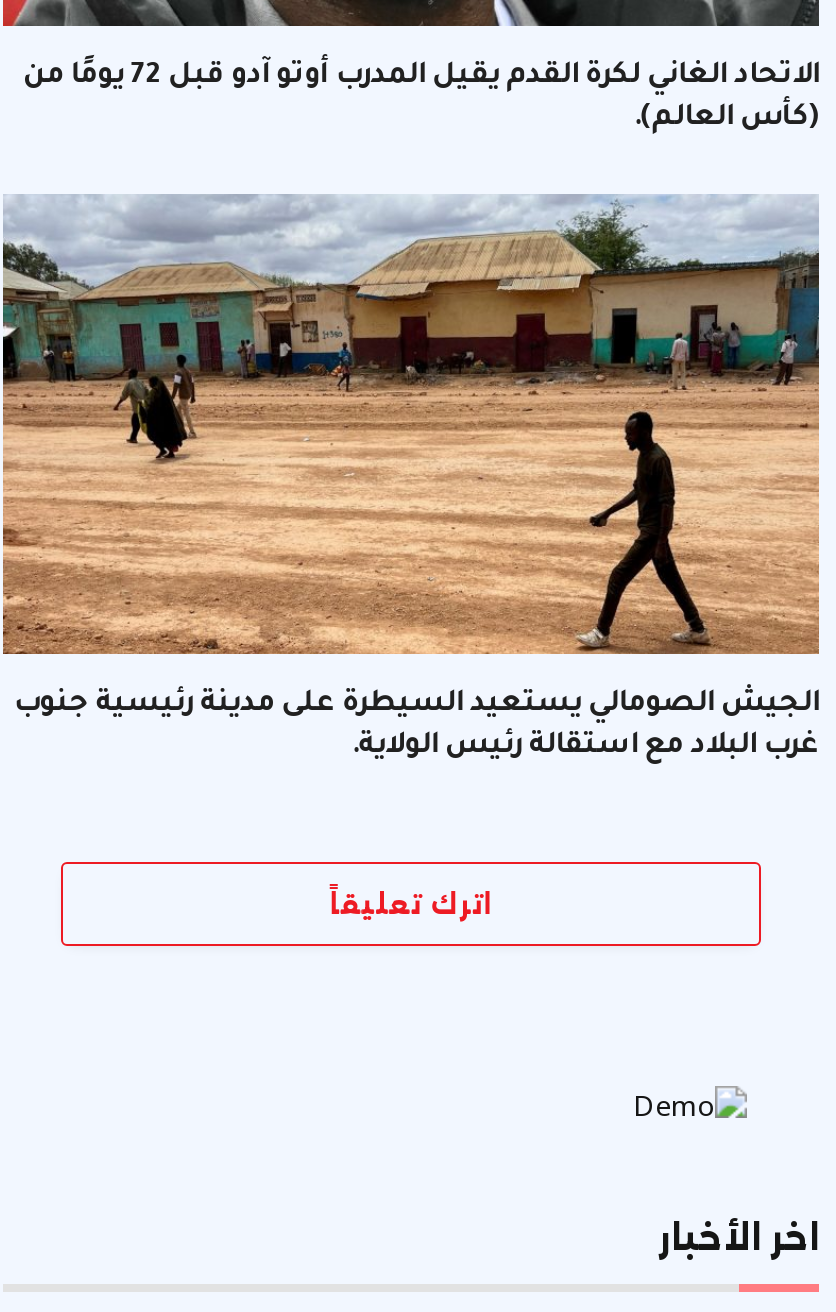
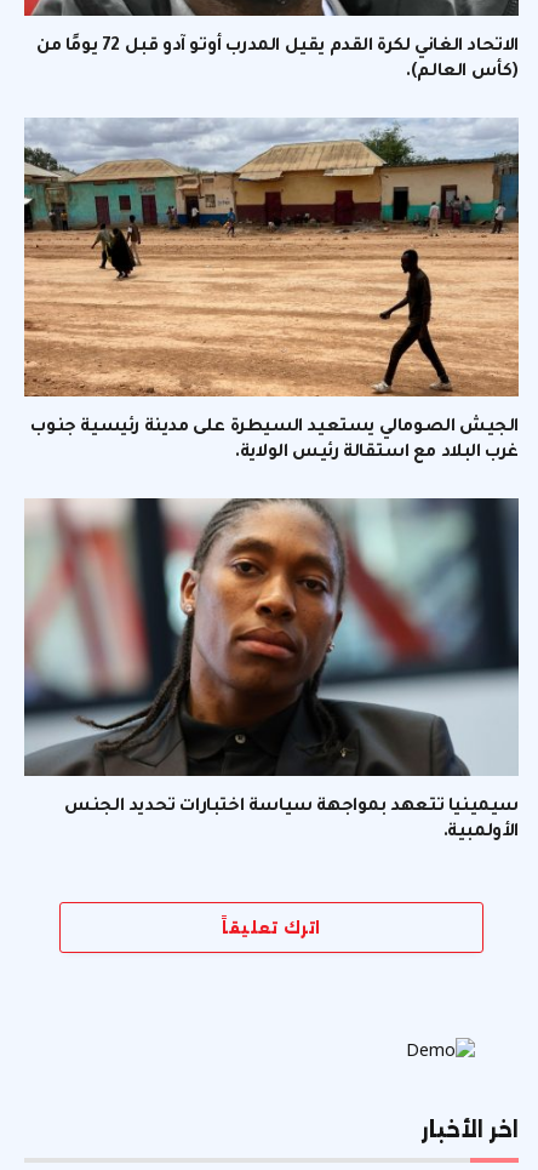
+ [image]
+ سيمينيا تتعهد بمواجهة سياسة اختبارات تحديد الجنس
+ الأولمبية.
